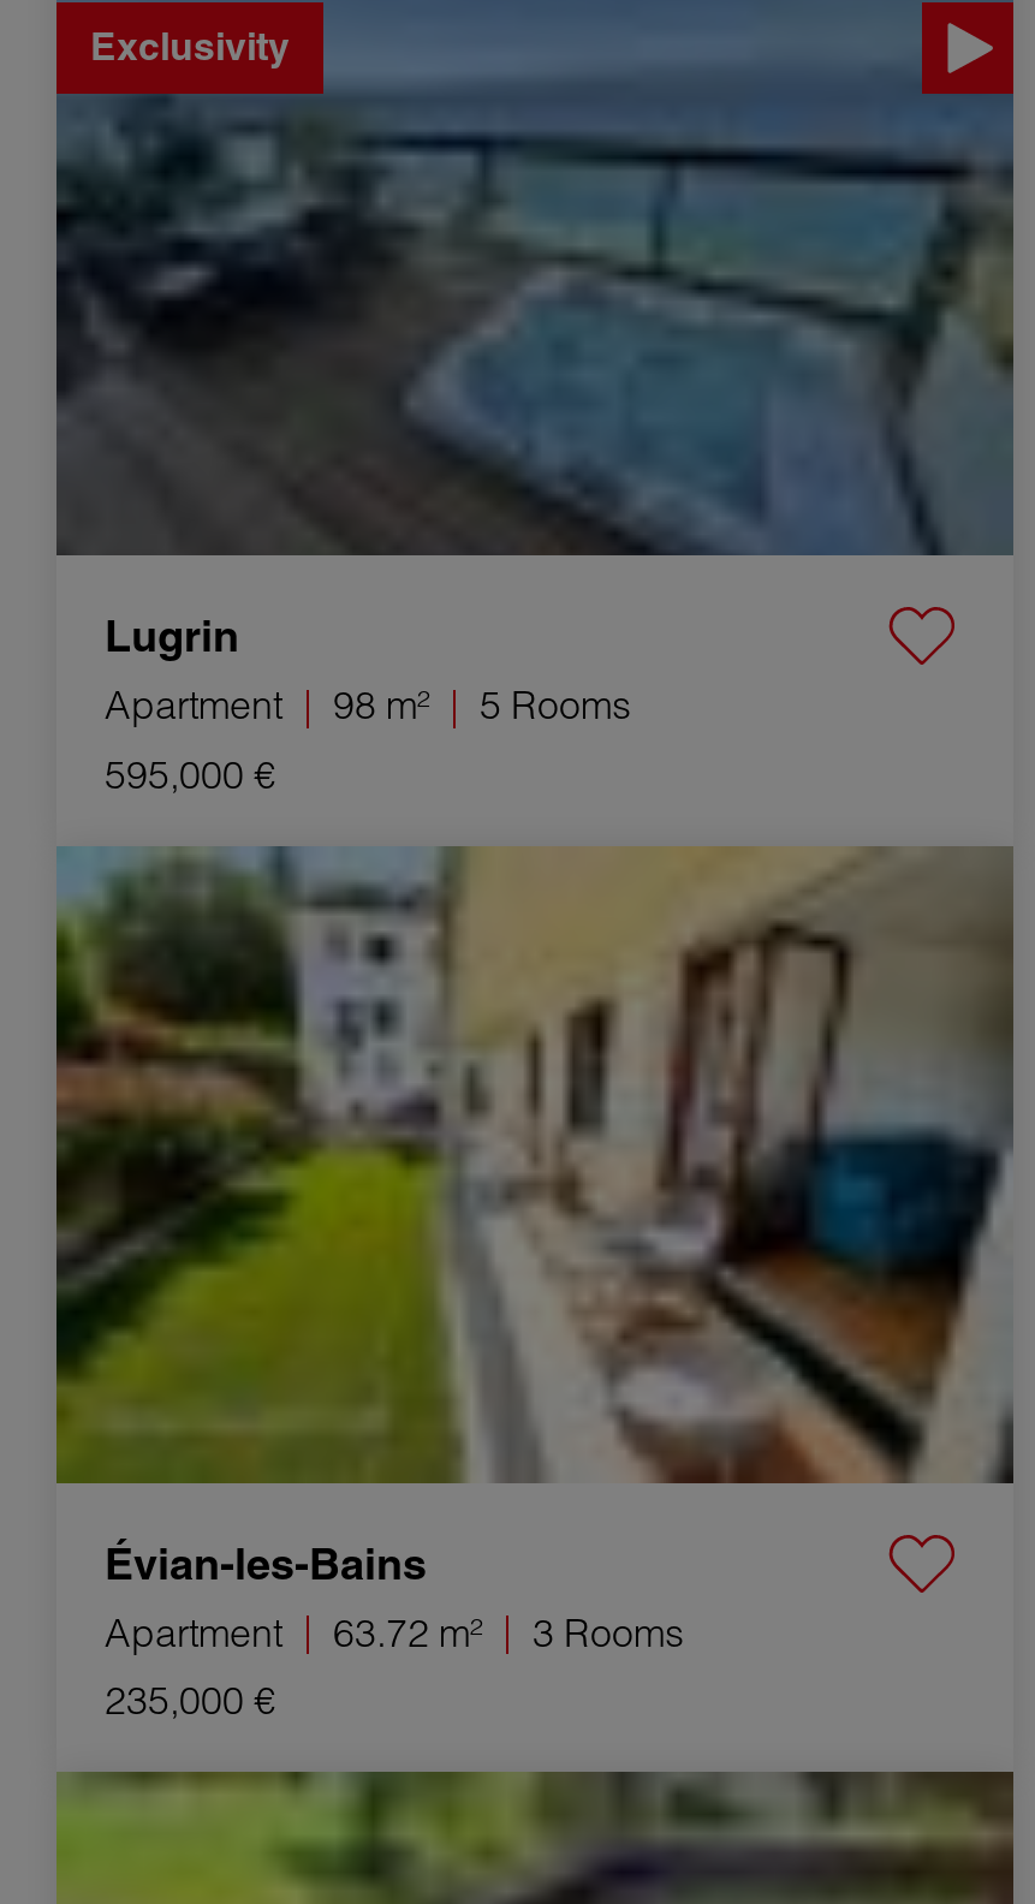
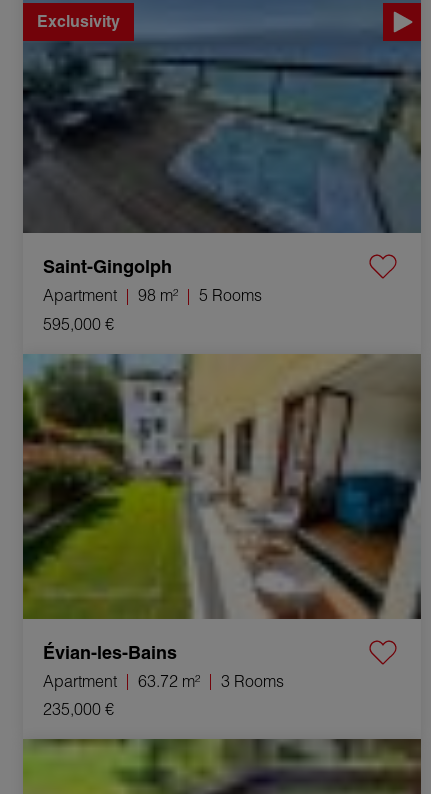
- Lugrin
+ Saint-Gingolph
